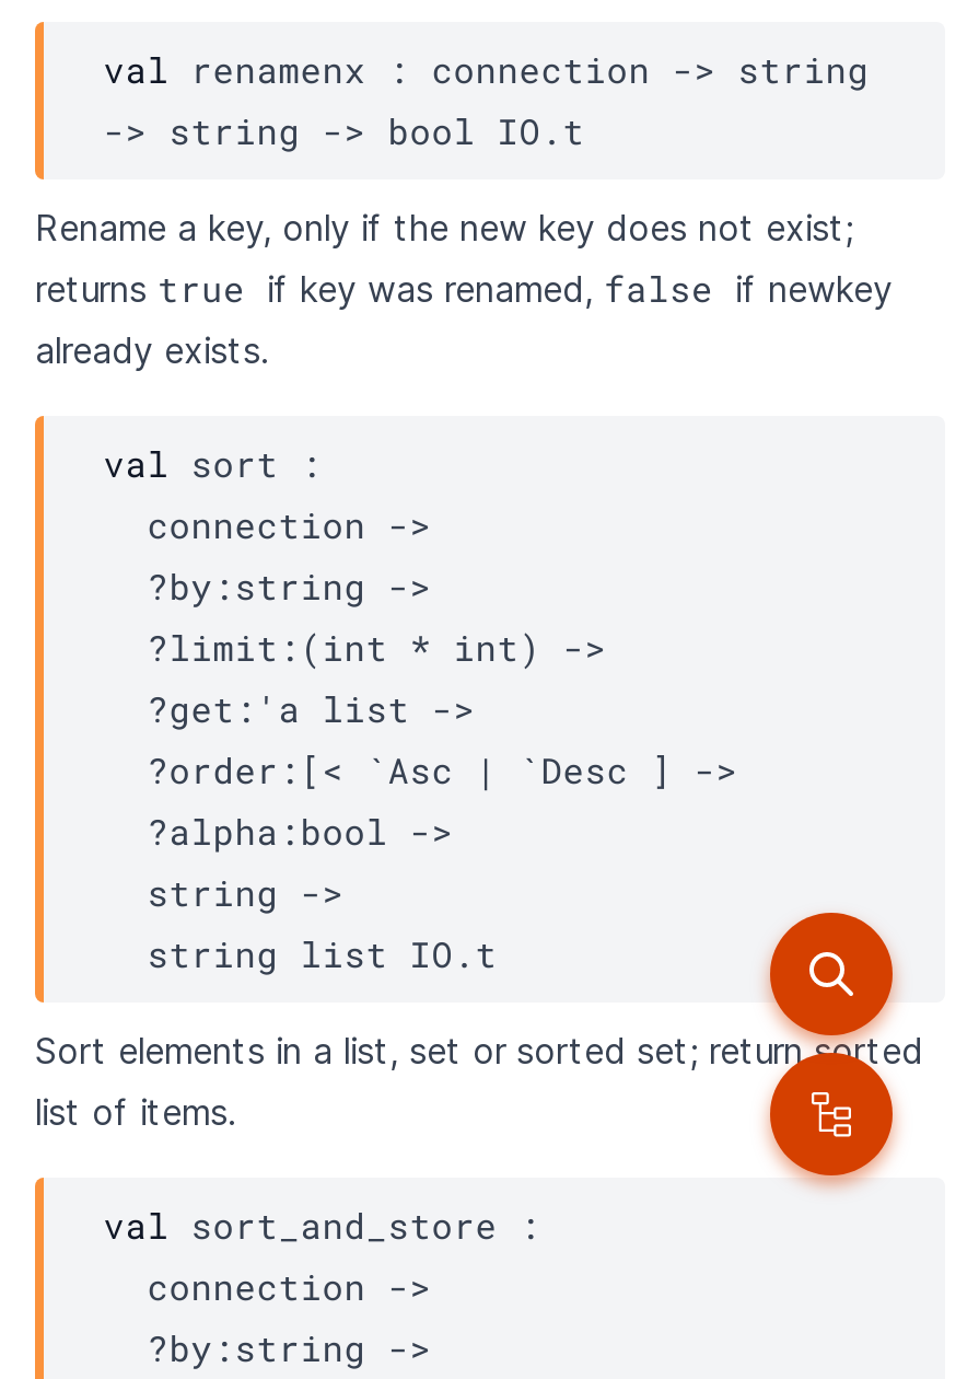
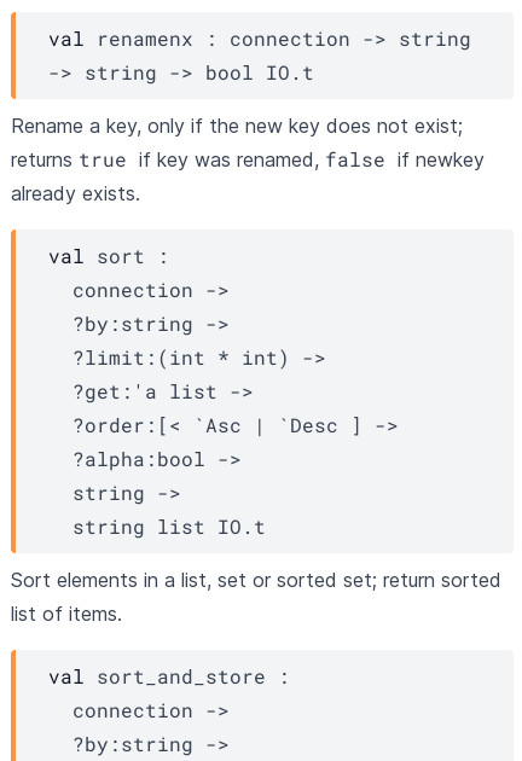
- [image]

- [image]
